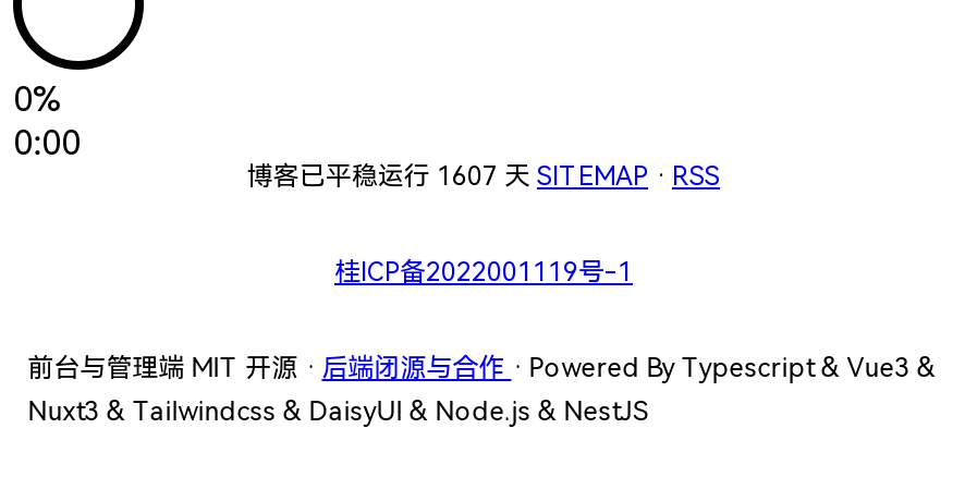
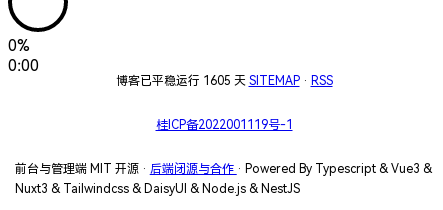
- 博客已平稳运行 1607 天SITEMAP · RSS
+ 博客已平稳运行 1605 天SITEMAP · RSS
